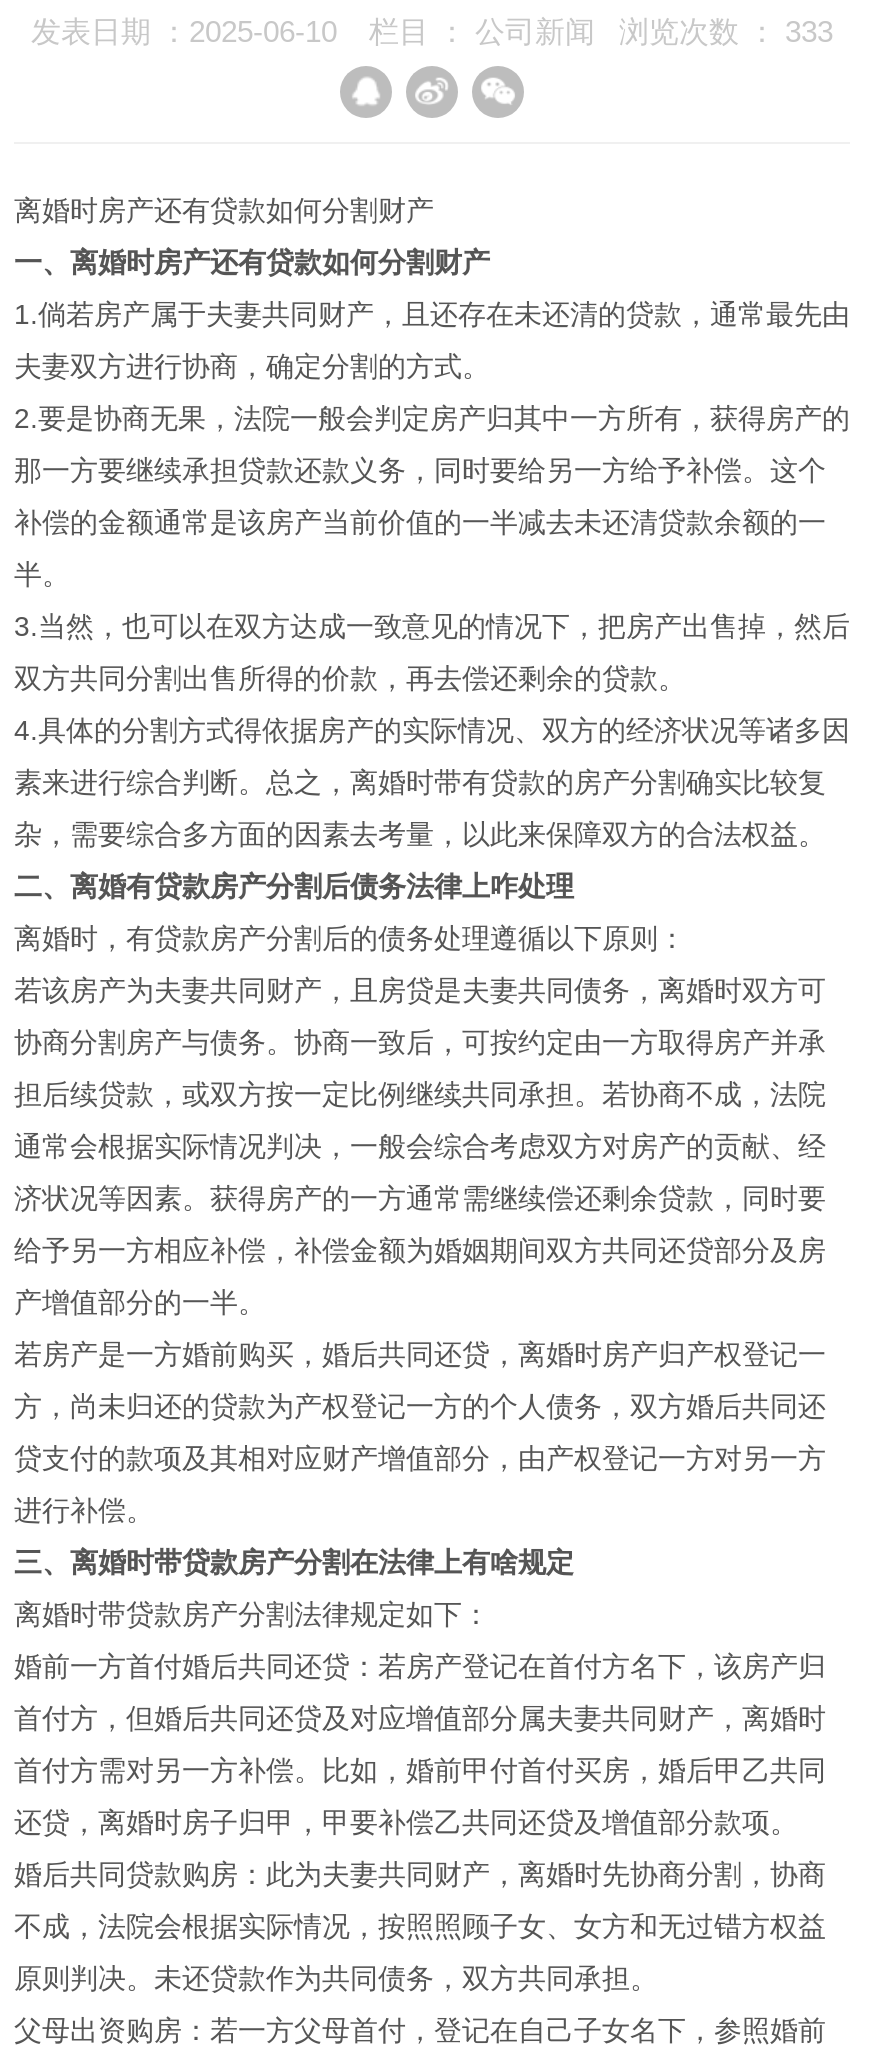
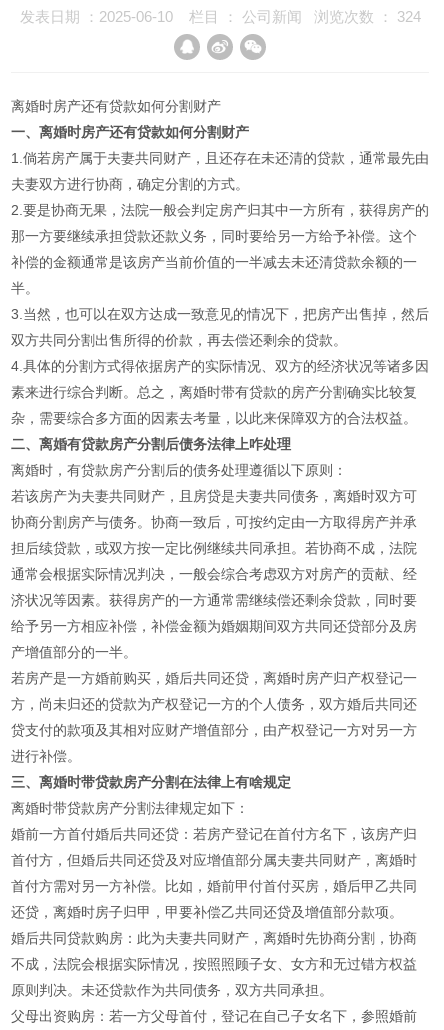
- 发表日期 ：2025-06-10 栏目 ：公司新闻 浏览次数 ：333
+ 发表日期 ：2025-06-10 栏目 ：公司新闻 浏览次数 ：324
